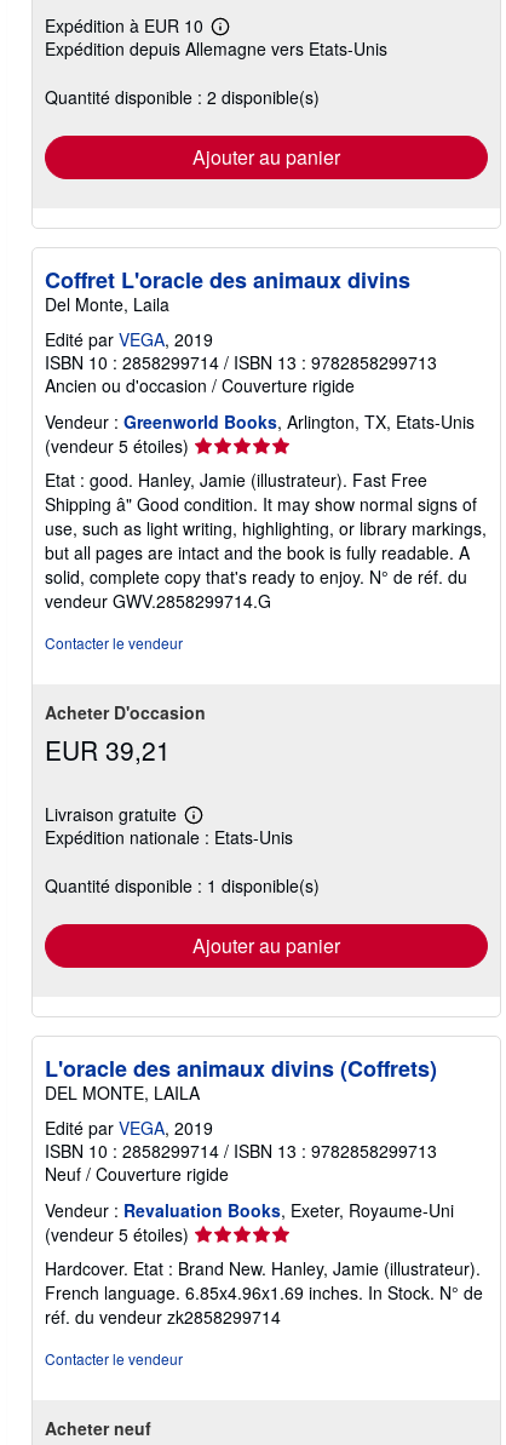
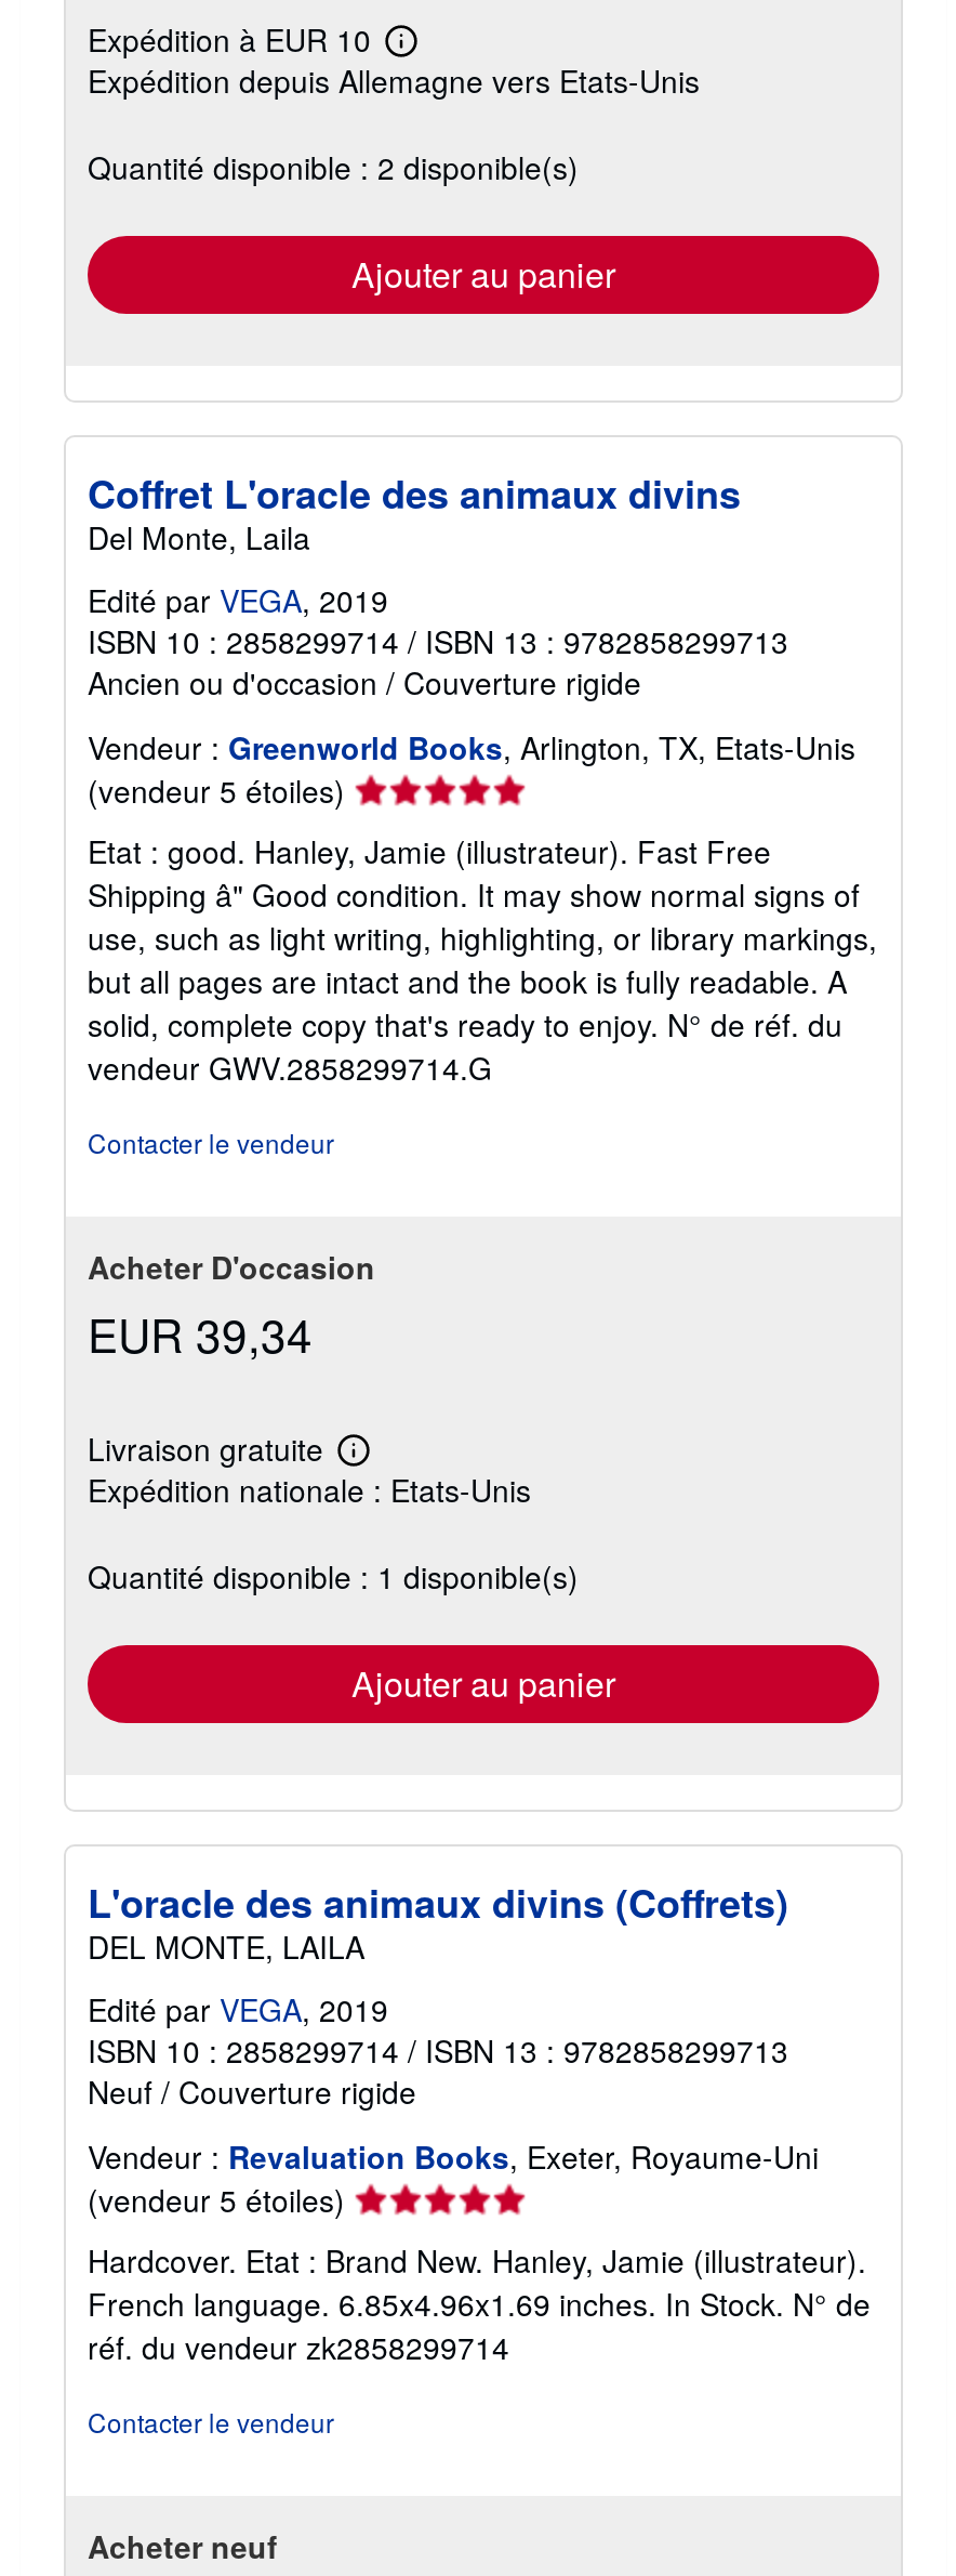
- EUR 39,21
+ EUR 39,34
